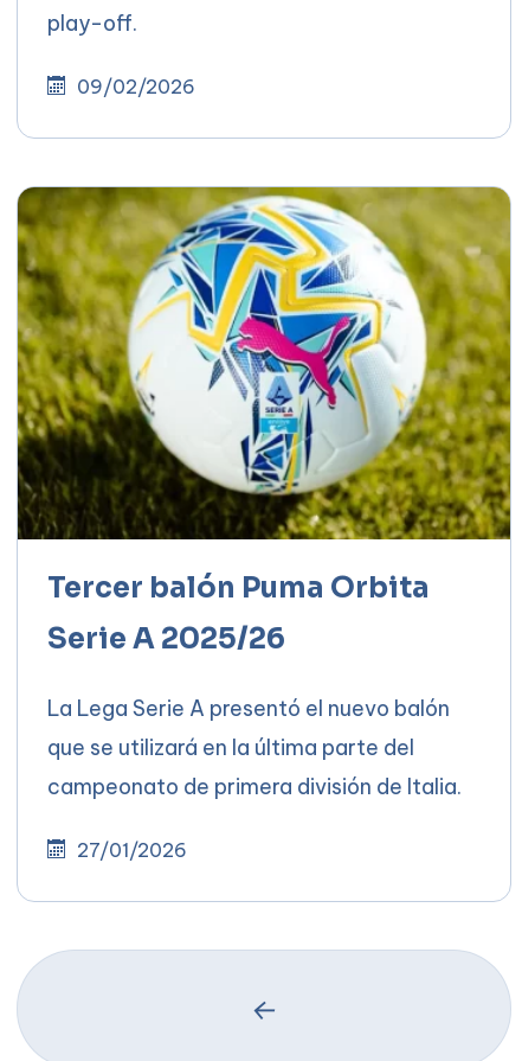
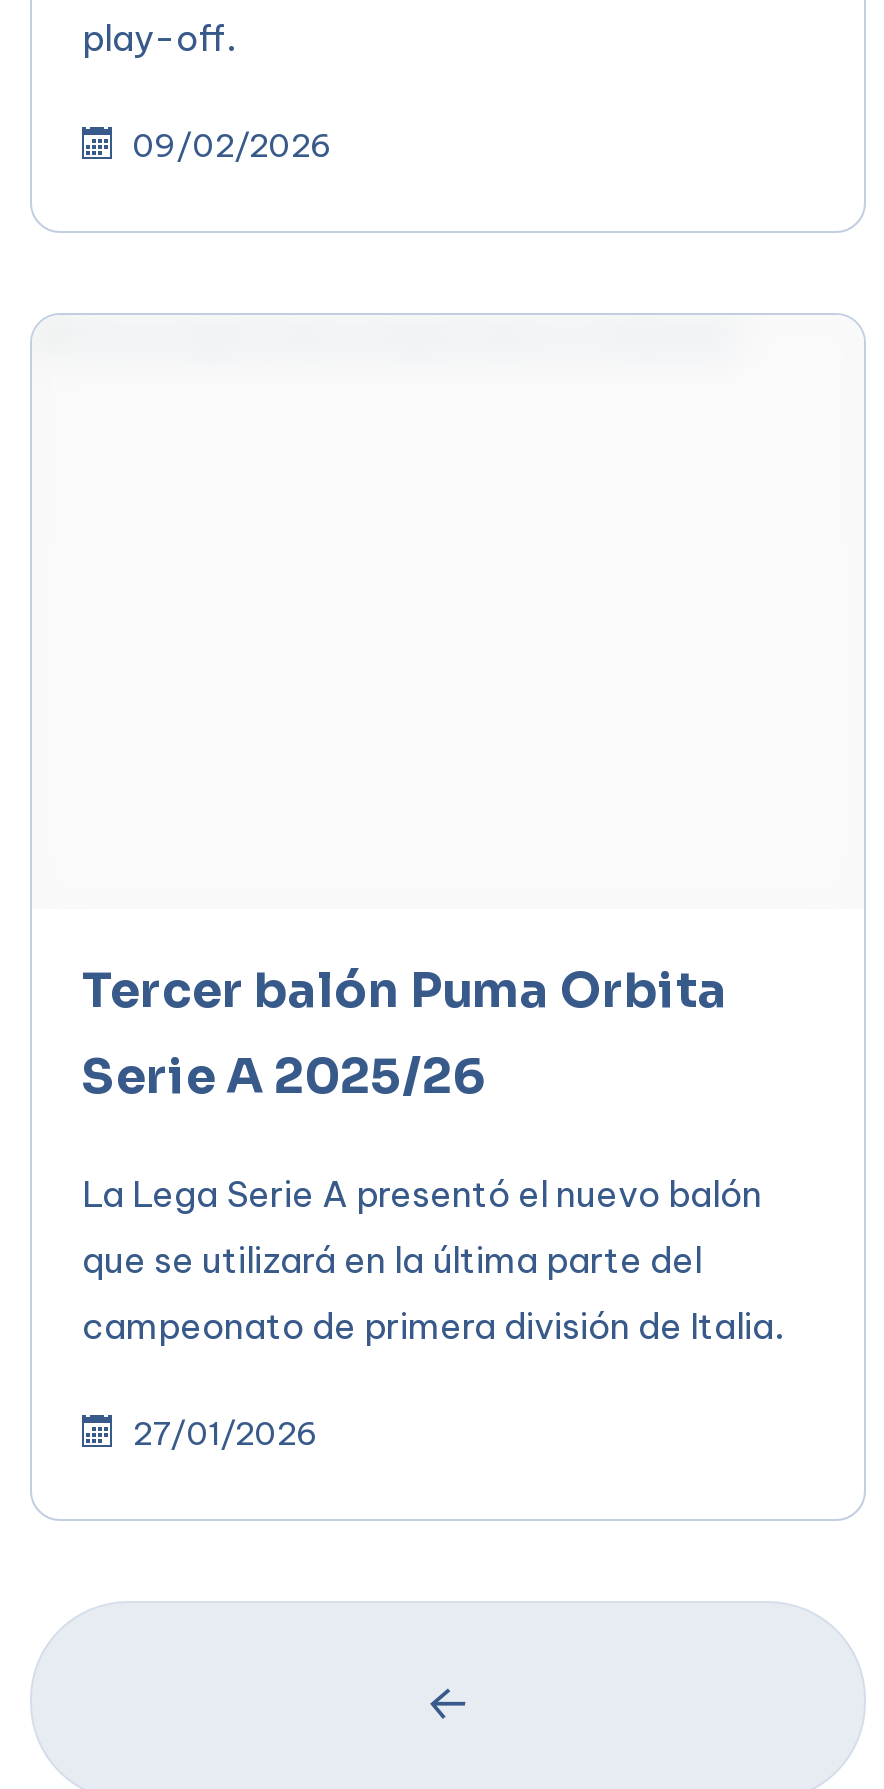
- [image]
